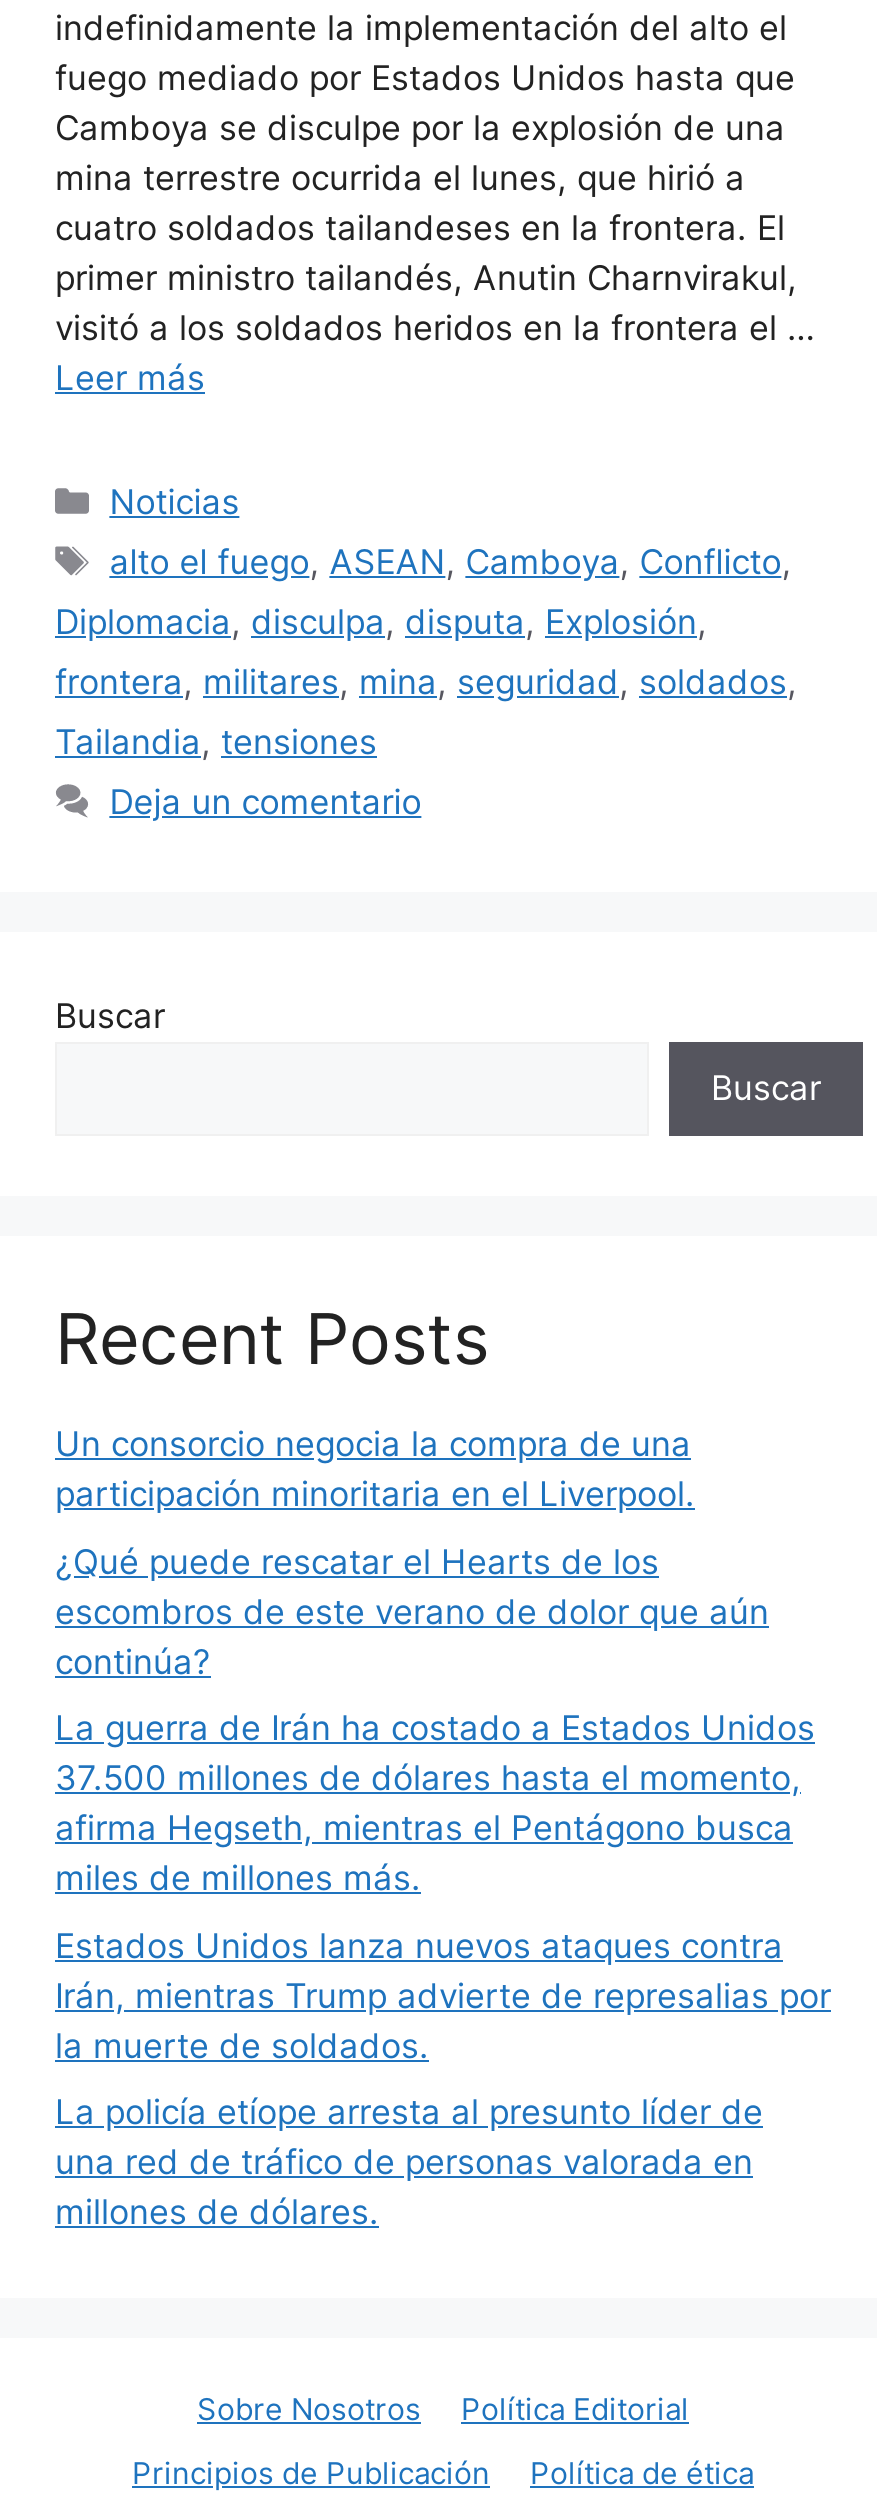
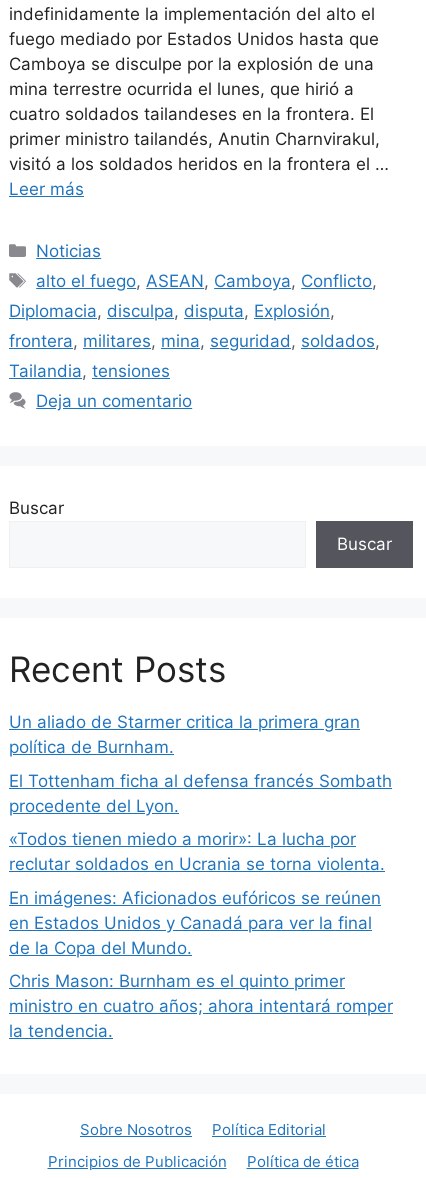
- Un consorcio negocia la compra de una
- participación minoritaria en el Liverpool.
+ Un aliado de Starmer critica la primera gran
+ política de Burnham.

- ¿Qué puede rescatar el Hearts de los
- escombros de este verano de dolor que aún
- continúa?
+ El Tottenham ficha al defensa francés Sombath
+ procedente del Lyon.

- La guerra de Irán ha costado a Estados Unidos
- 37.500 millones de dólares hasta el momento,
- afirma Hegseth, mientras el Pentágono busca
- miles de millones más.
+ «Todos tienen miedo a morir»: La lucha por
+ reclutar soldados en Ucrania se torna violenta.

- Estados Unidos lanza nuevos ataques contra
- Irán, mientras Trump advierte de represalias por
- la muerte de soldados.
+ En imágenes: Aficionados eufóricos se reúnen
+ en Estados Unidos y Canadá para ver la final
+ de la Copa del Mundo.

- La policía etíope arresta al presunto líder de
- una red de tráfico de personas valorada en
- millones de dólares.
+ Chris Mason: Burnham es el quinto primer
+ ministro en cuatro años; ahora intentará romper
+ la tendencia.
